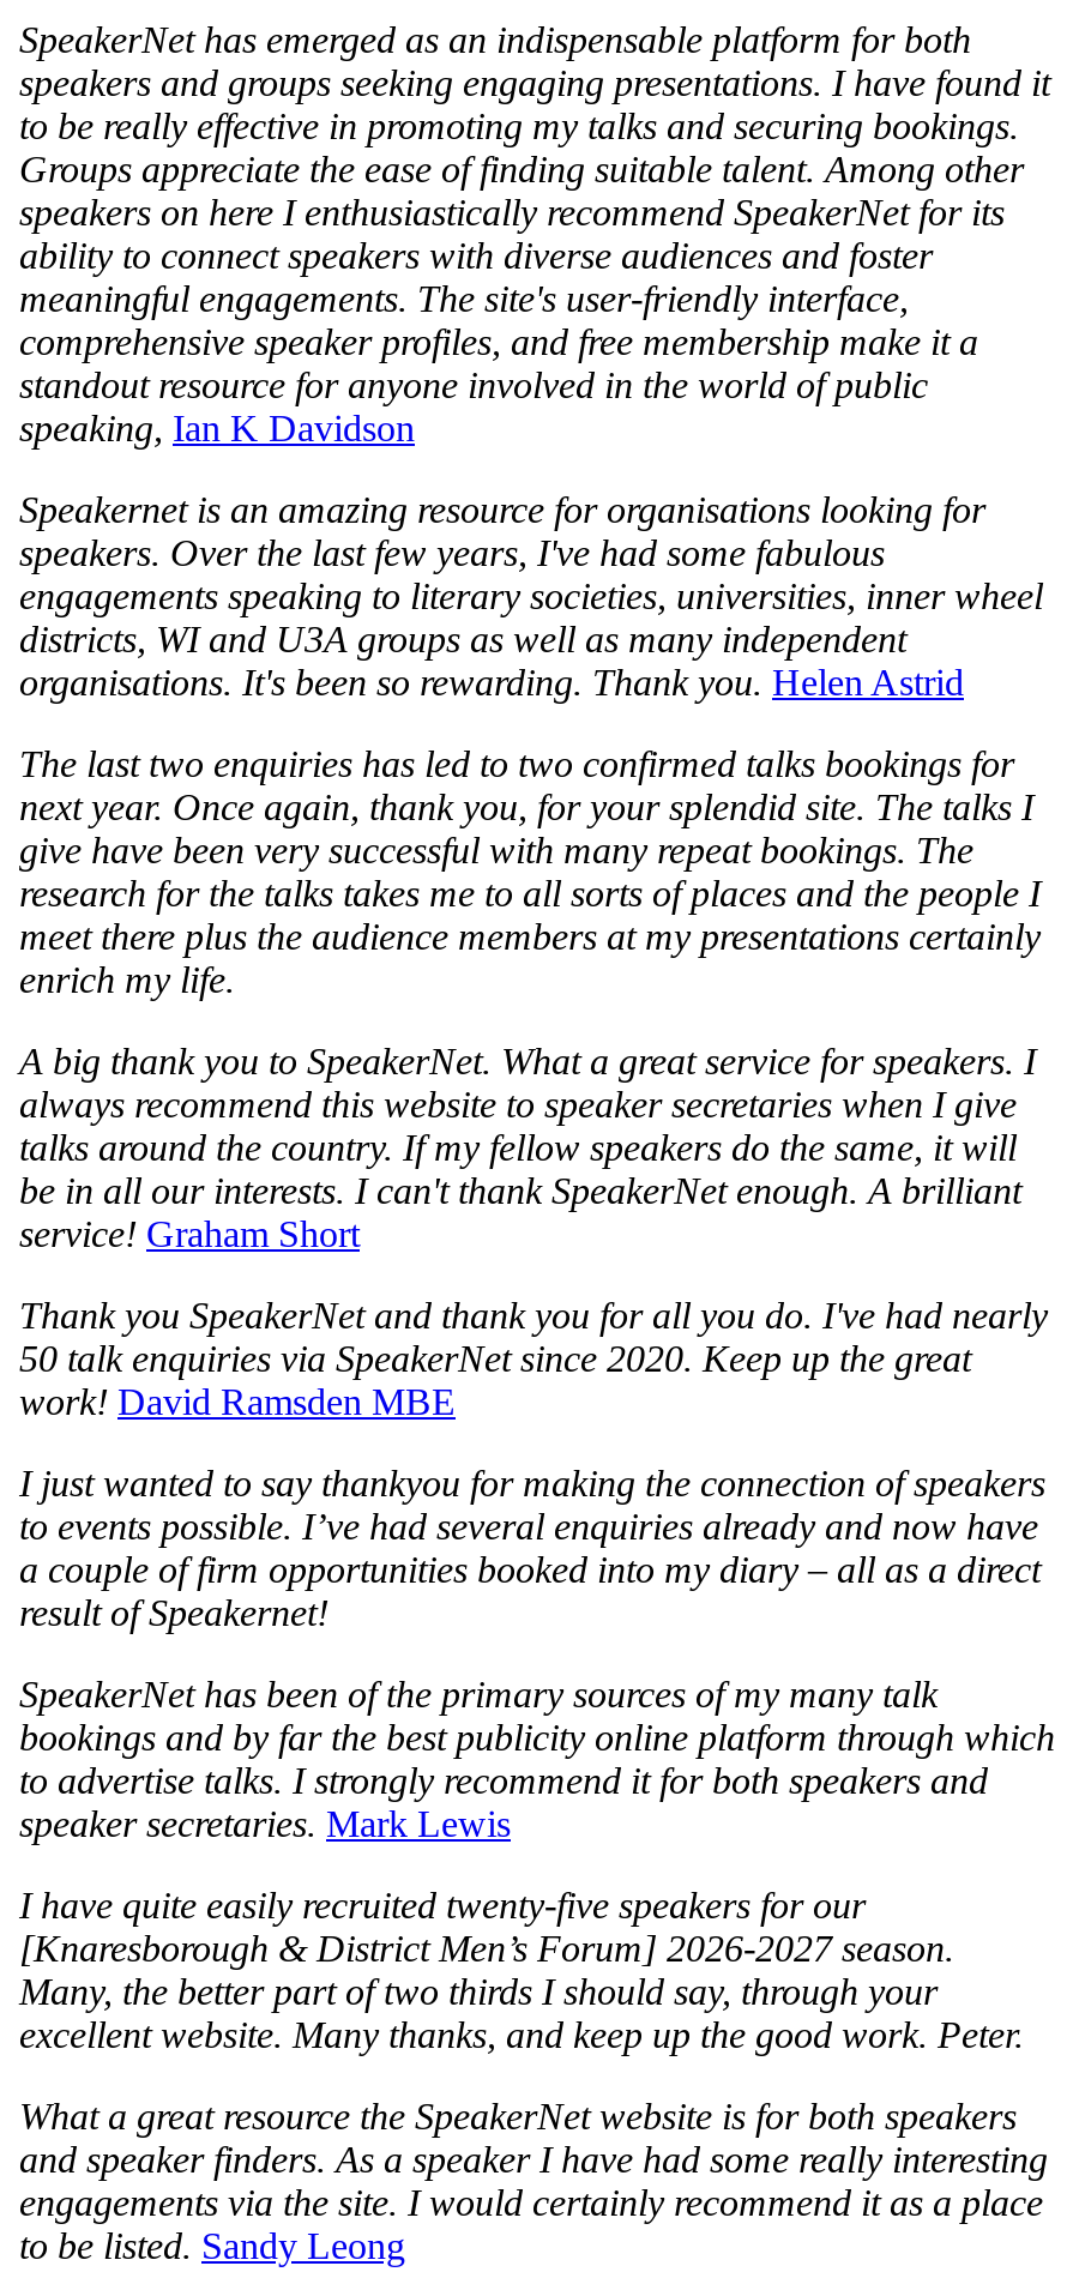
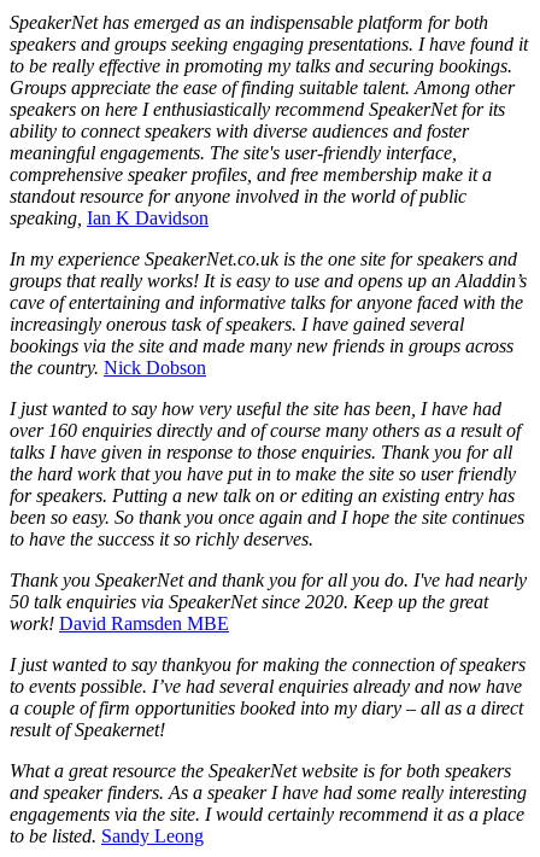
- Speakernet is an amazing resource for organisations looking for
- speakers. Over the last few years, I've had some fabulous
- engagements speaking to literary societies, universities, inner wheel
- districts, WI and U3A groups as well as many independent
- organisations. It's been so rewarding. Thank you. Helen Astrid
- The last two enquiries has led to two confirmed talks bookings for
- next year. Once again, thank you, for your splendid site. The talks I
- give have been very successful with many repeat bookings. The
- research for the talks takes me to all sorts of places and the people I
- meet there plus the audience members at my presentations certainly
- enrich my life.
- A big thank you to SpeakerNet. What a great service for speakers. I
- always recommend this website to speaker secretaries when I give
- talks around the country. If my fellow speakers do the same, it will
- be in all our interests. I can't thank SpeakerNet enough. A brilliant
- service! Graham Short
+ In my experience SpeakerNet.co.uk is the one site for speakers and
+ groups that really works! It is easy to use and opens up an Aladdin’s
+ cave of entertaining and informative talks for anyone faced with the
+ increasingly onerous task of speakers. I have gained several
+ bookings via the site and made many new friends in groups across
+ the country. Nick Dobson
+ I just wanted to say how very useful the site has been, I have had
+ over 160 enquiries directly and of course many others as a result of
+ talks I have given in response to those enquiries. Thank you for all
+ the hard work that you have put in to make the site so user friendly
+ for speakers. Putting a new talk on or editing an existing entry has
+ been so easy. So thank you once again and I hope the site continues
+ to have the success it so richly deserves.

- SpeakerNet has been of the primary sources of my many talk
- bookings and by far the best publicity online platform through which
- to advertise talks. I strongly recommend it for both speakers and
- speaker secretaries. Mark Lewis
- I have quite easily recruited twenty-five speakers for our
- [Knaresborough & District Men’s Forum] 2026-2027 season.
- Many, the better part of two thirds I should say, through your
- excellent website. Many thanks, and keep up the good work. Peter.
